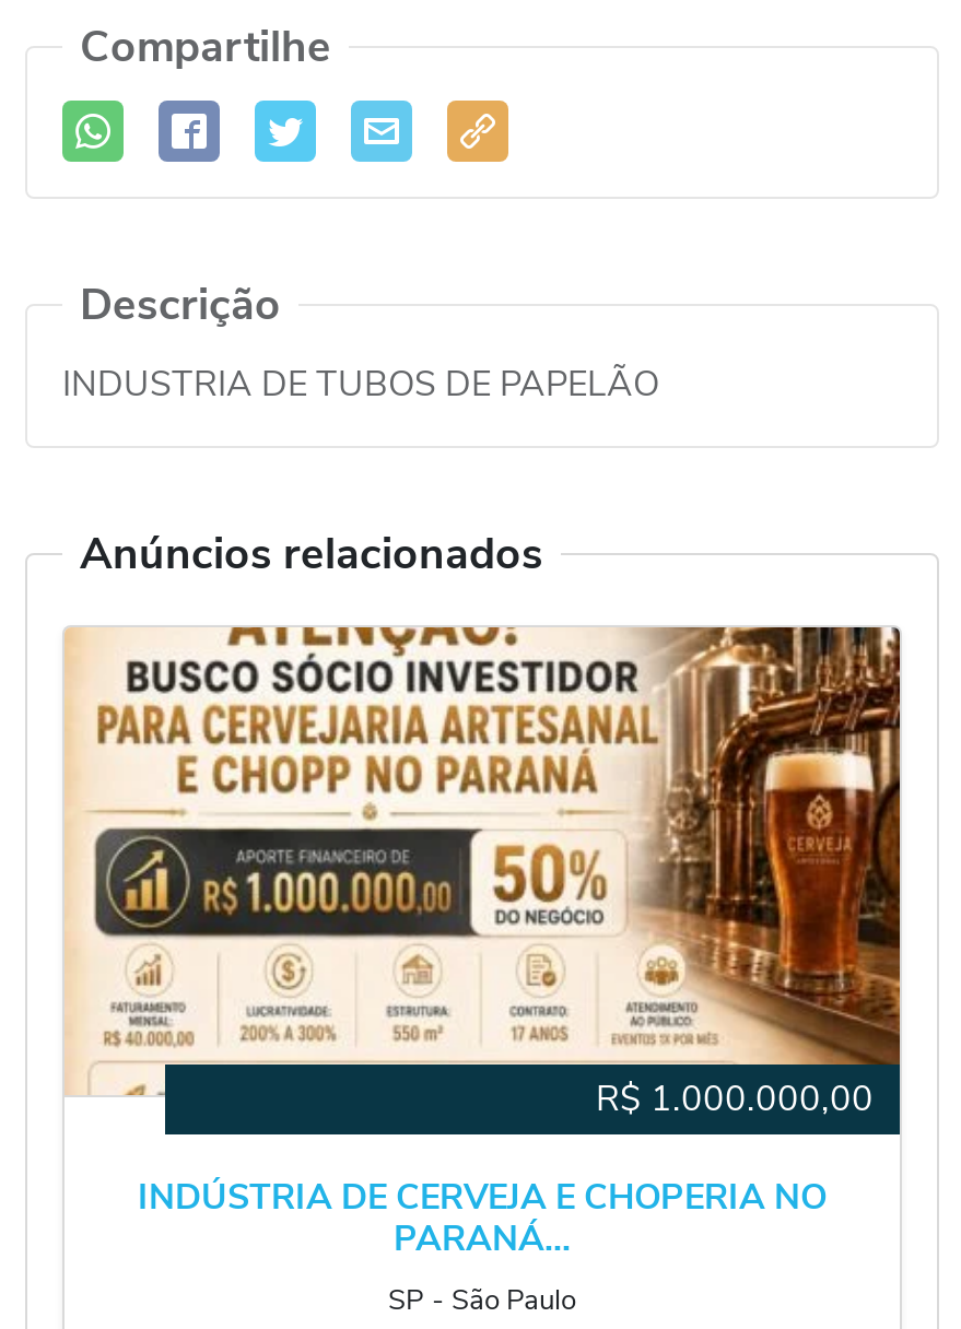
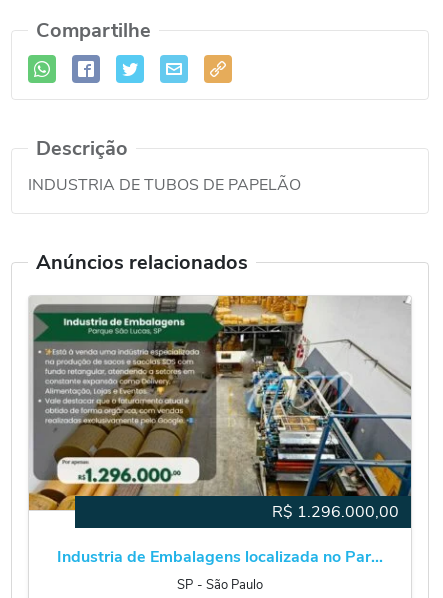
- [image]
- R$1.000.000,00
+ [image]
+ R$1.296.000,00

- INDÚSTRIA DE CERVEJA E CHOPERIA NO
- PARANÁ...
+ Industria de Embalagens localizada no Par...
